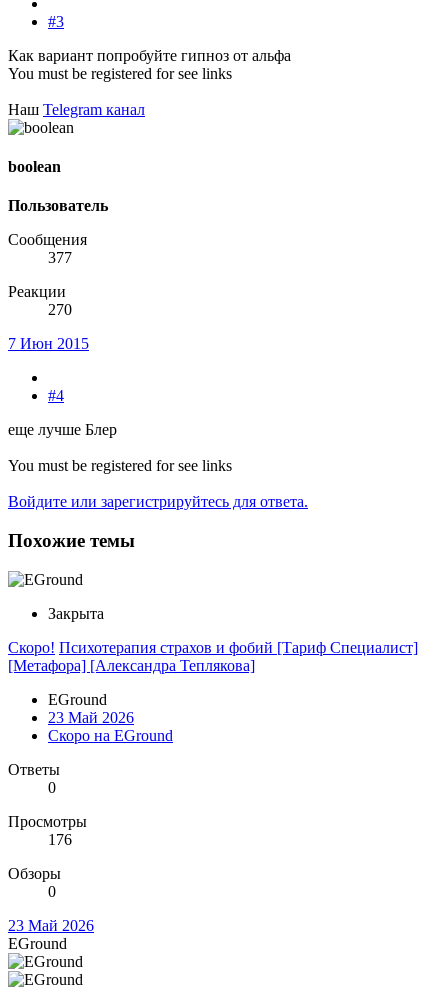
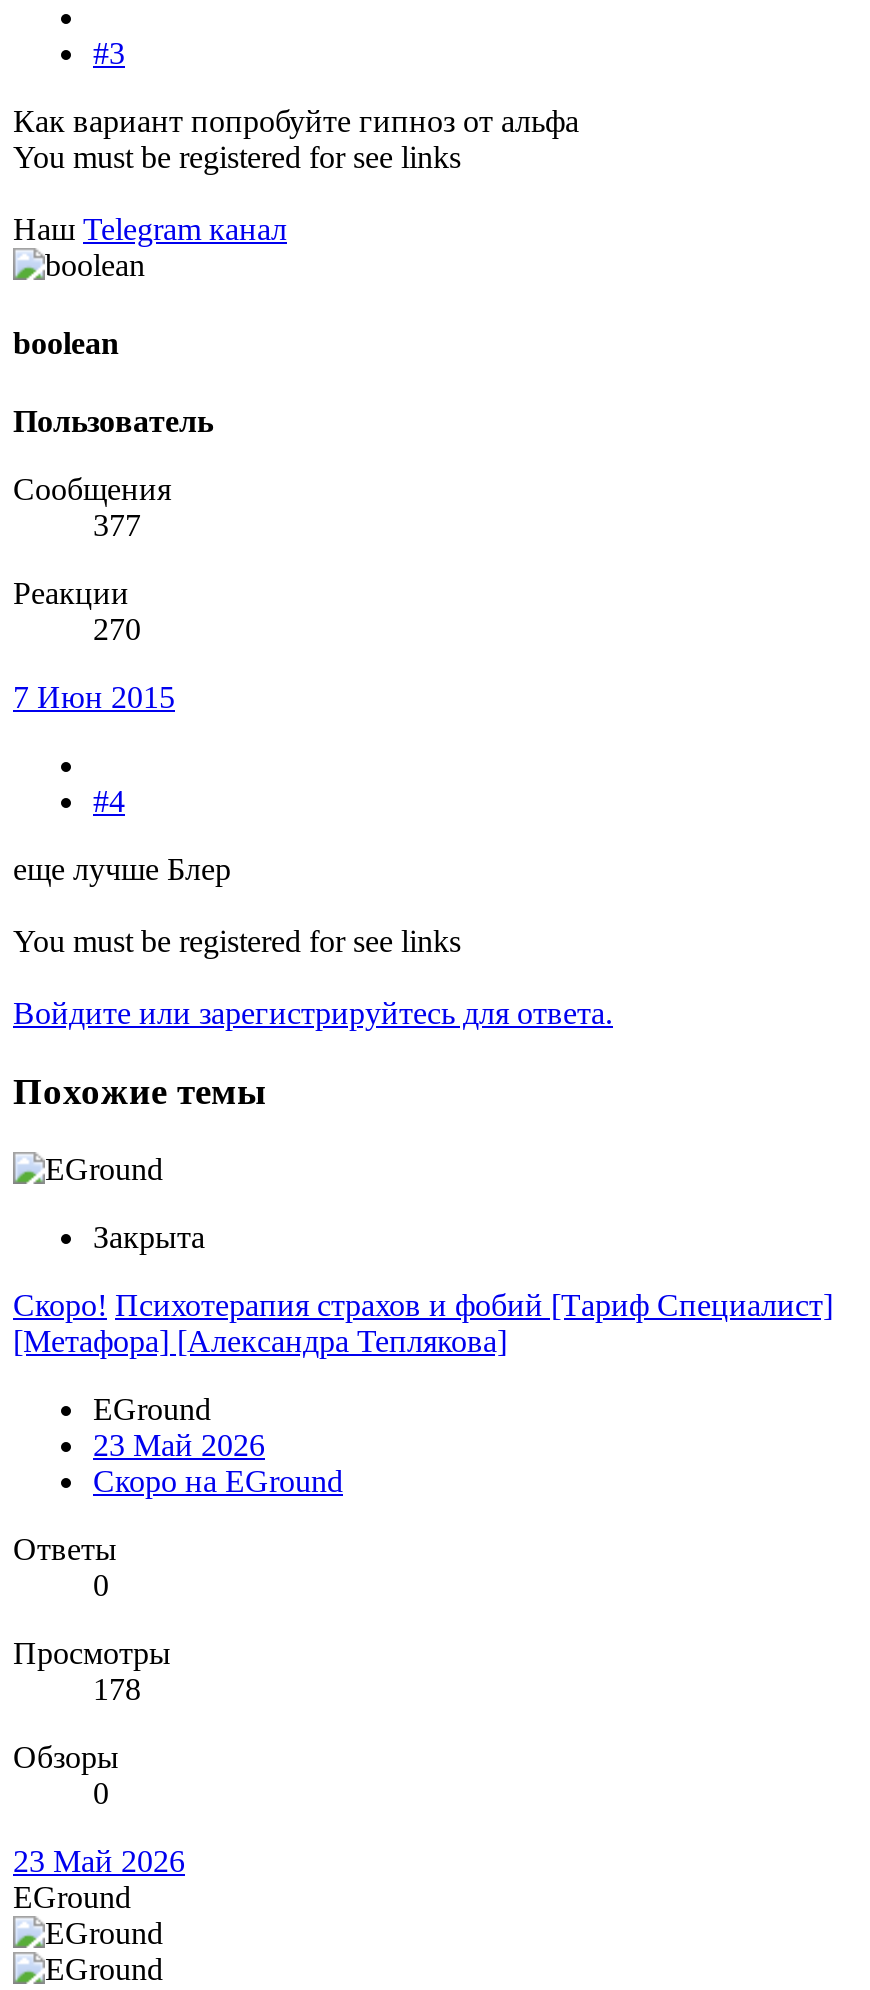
- 176
+ 178
